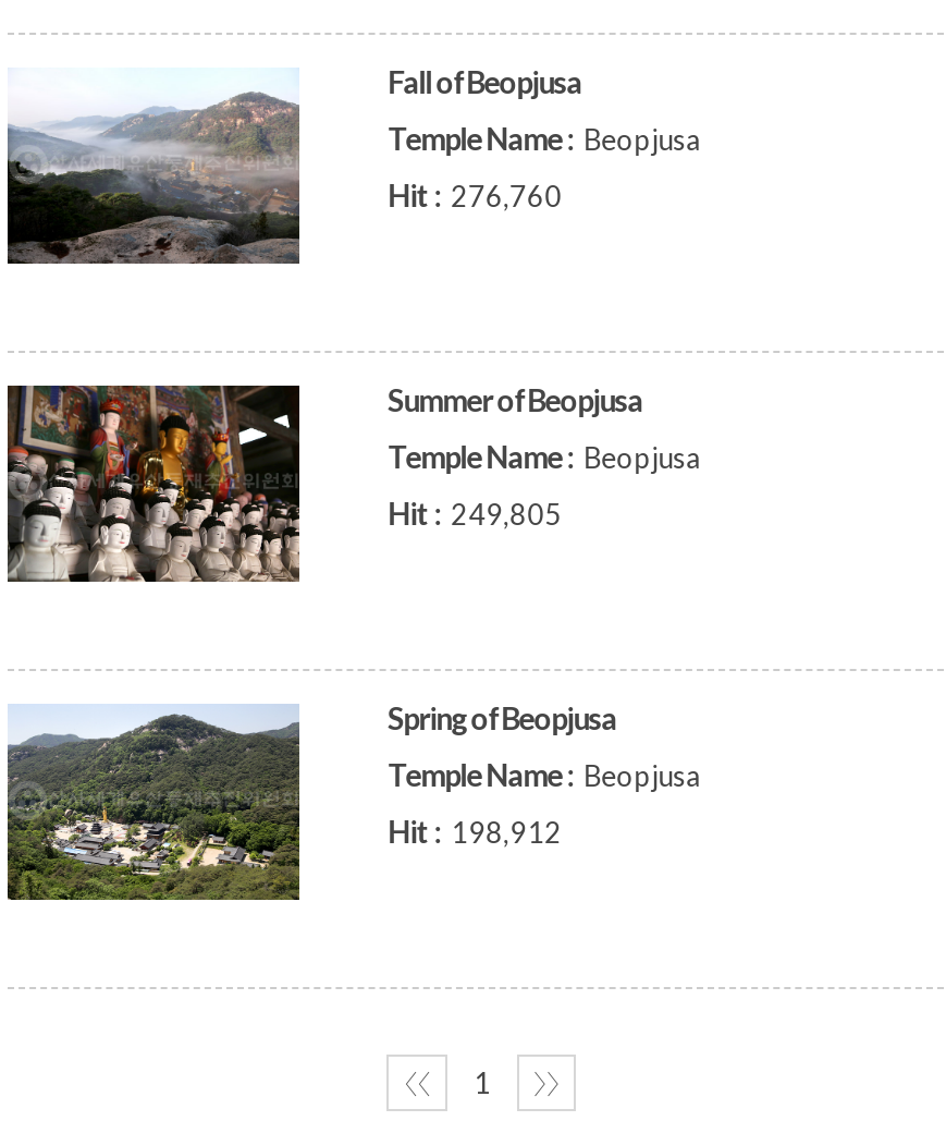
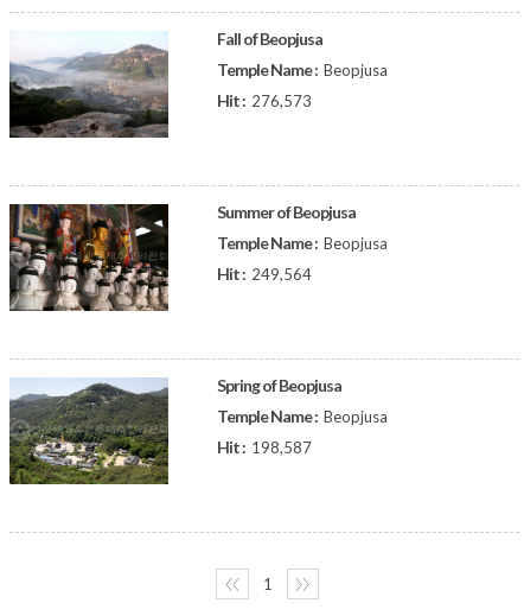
- Hit : 276,760
+ Hit : 276,573

- Hit : 249,805
+ Hit : 249,564

- Hit : 198,912
+ Hit : 198,587
